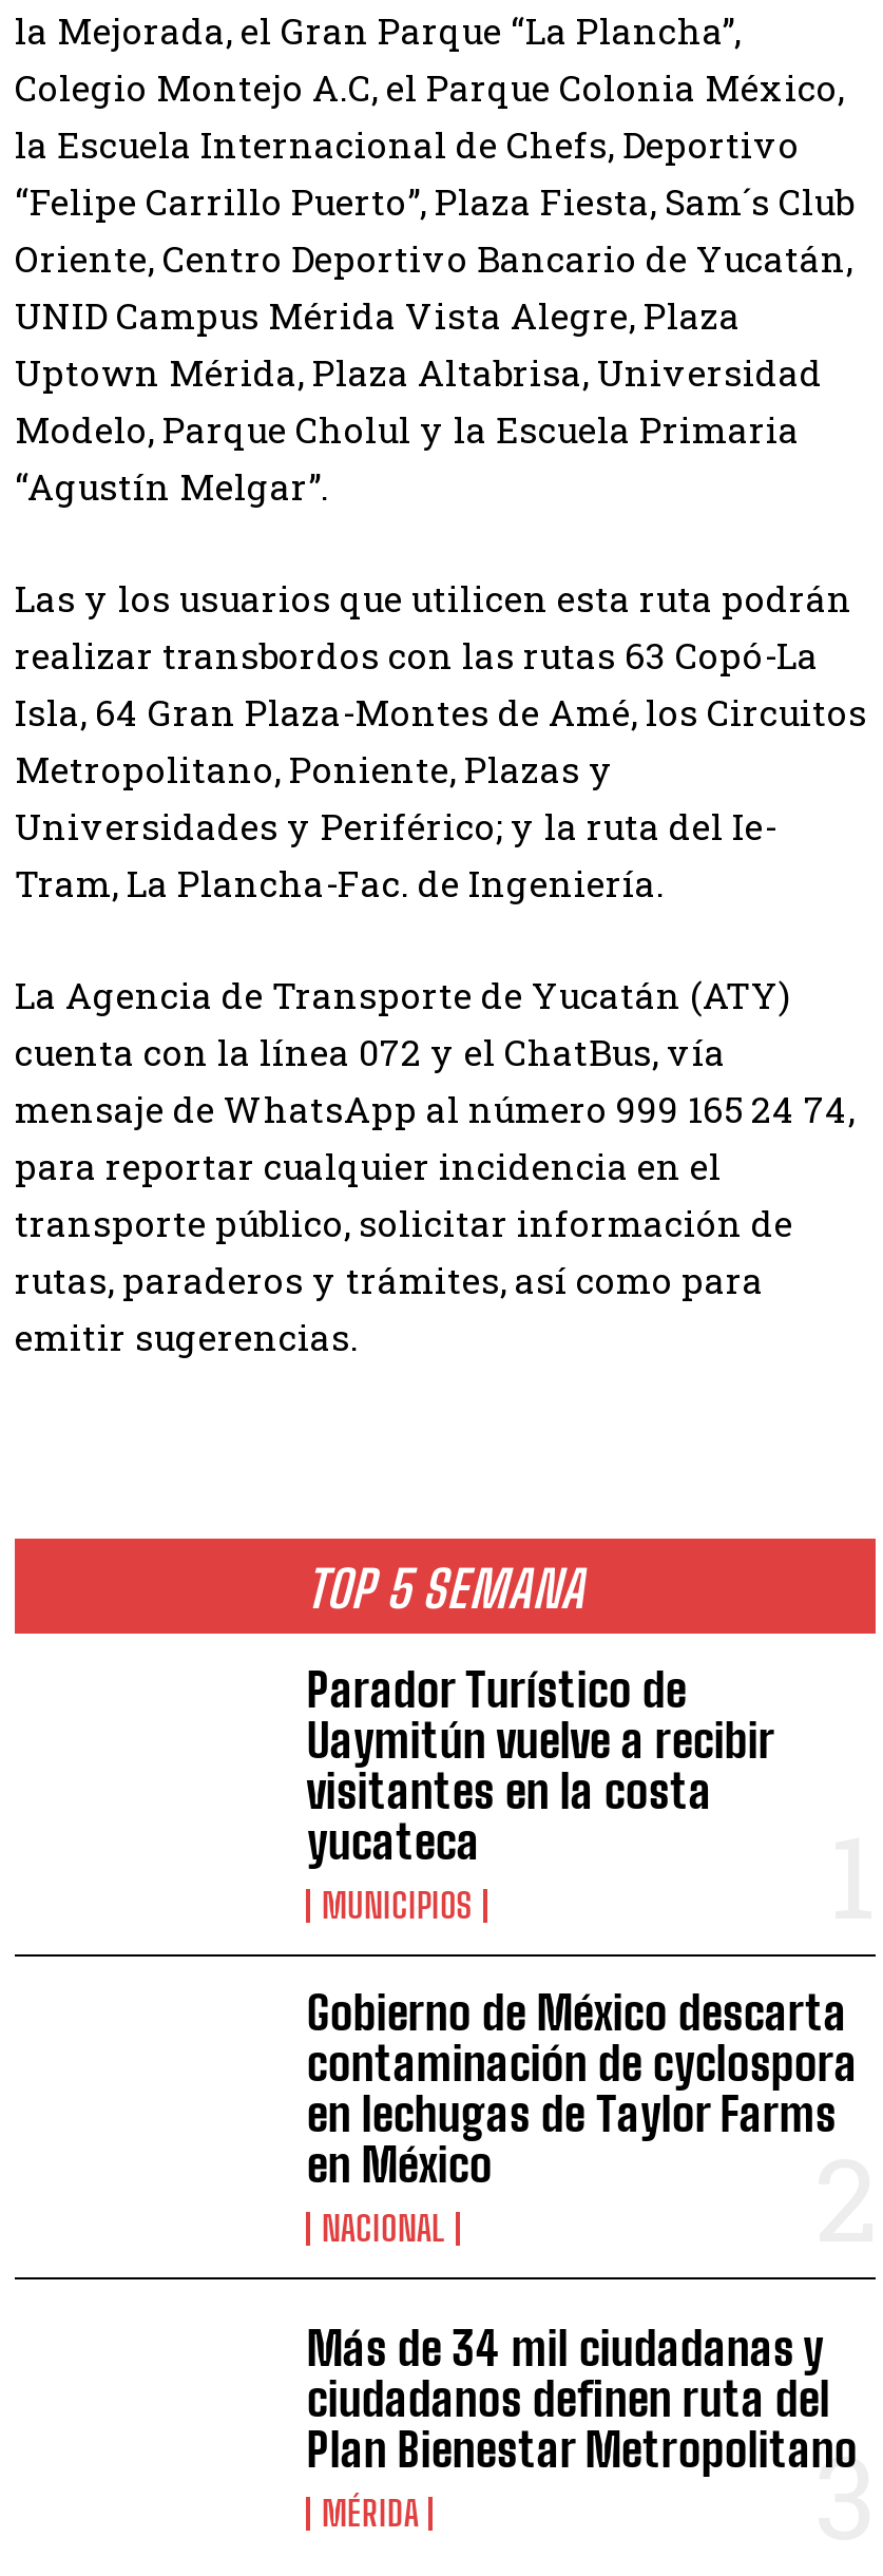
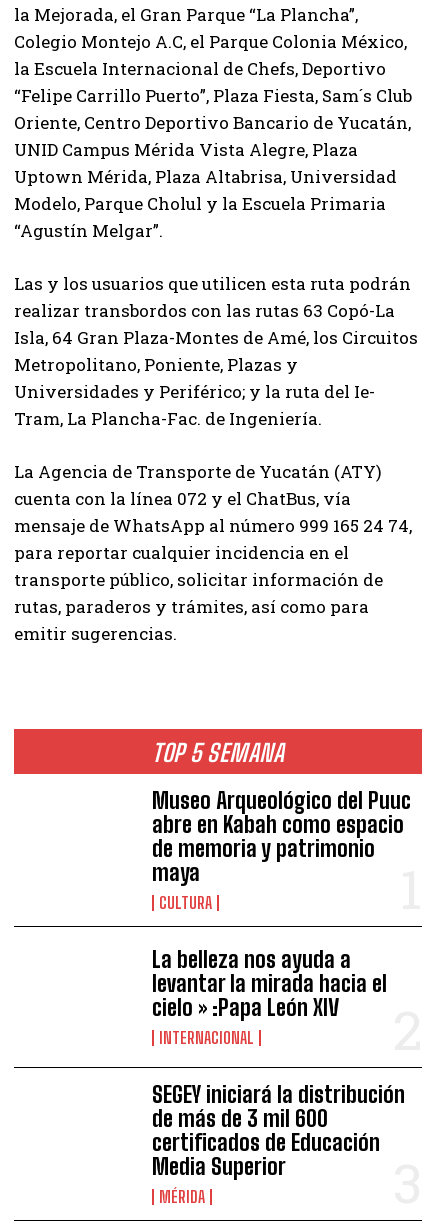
- Parador Turístico de
- Uaymitún vuelve a recibir
- visitantes en la costa
- yucateca
- MUNICIPIOS
+ Museo Arqueológico del Puuc
+ abre en Kabah como espacio
+ de memoria y patrimonio
+ maya
+ CULTURA

- Gobierno de México descarta
- contaminación de cyclospora
- en lechugas de Taylor Farms
- en México
- NACIONAL
+ La belleza nos ayuda a
+ levantar la mirada hacia el
+ cielo » :Papa León XIV
+ INTERNACIONAL

- Más de 34 mil ciudadanas y
- ciudadanos definen ruta del
- Plan Bienestar Metropolitano
+ SEGEY iniciará la distribución
+ de más de 3 mil 600
+ certificados de Educación
+ Media Superior
